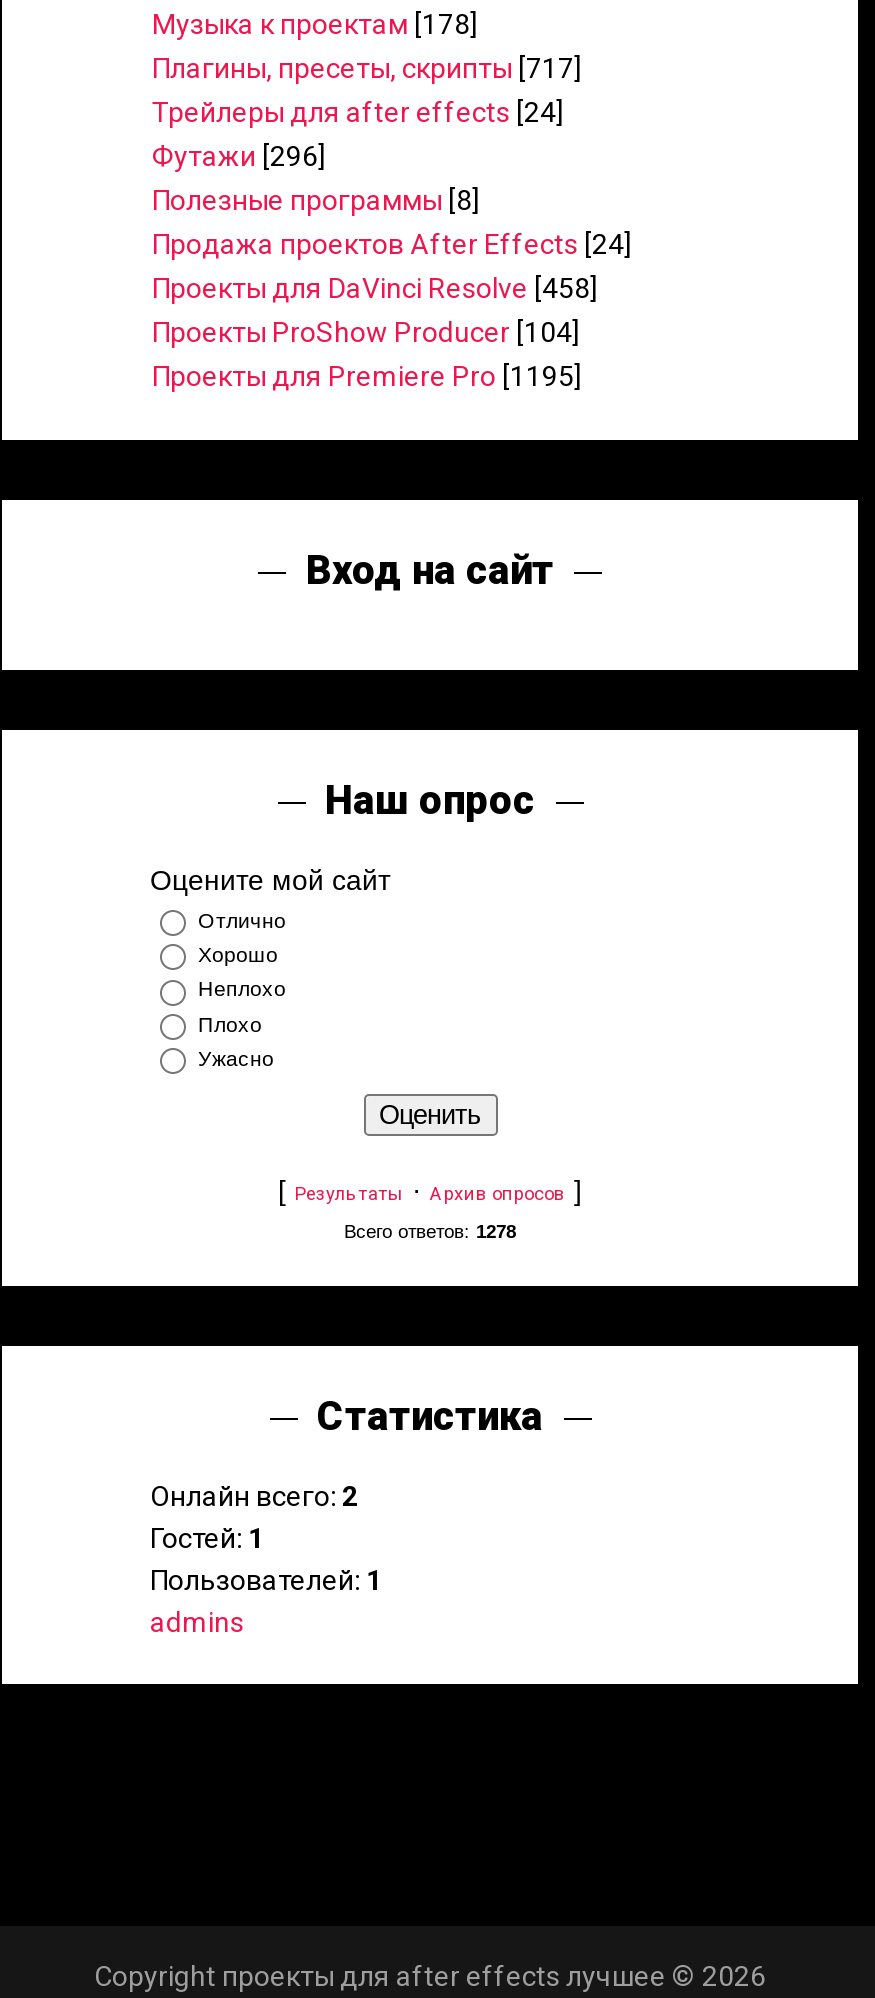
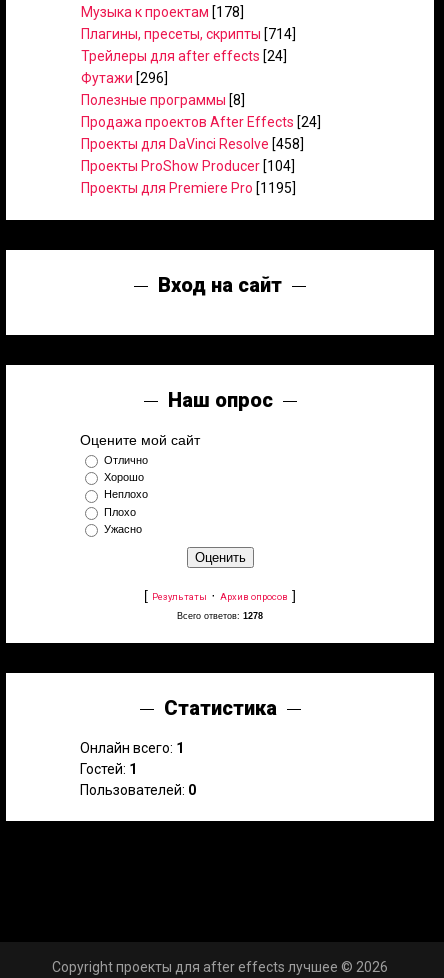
- Плагины, пресеты, скрипты [717]
+ Плагины, пресеты, скрипты [714]

- Онлайн всего: 2
+ Онлайн всего: 1

- Пользователей: 1
- admins
+ Пользователей: 0
